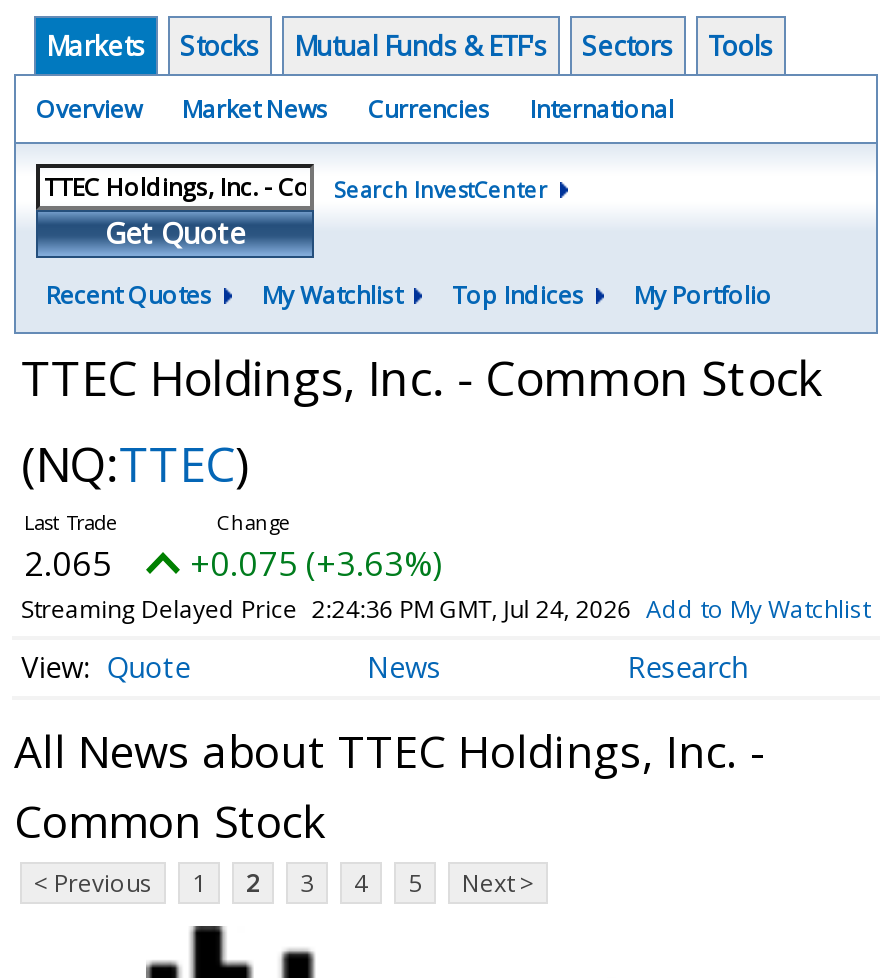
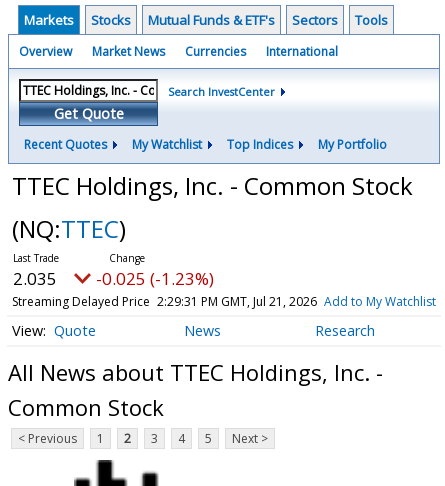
- 2.065
+ 2.035

- +0.075 (+3.63%)
+ -0.025 (-1.23%)

- Streaming Delayed Price 2:24:36 PM GMT, Jul 24, 2026 Add to My Watchlist
+ Streaming Delayed Price 2:29:31 PM GMT, Jul 21, 2026 Add to My Watchlist
